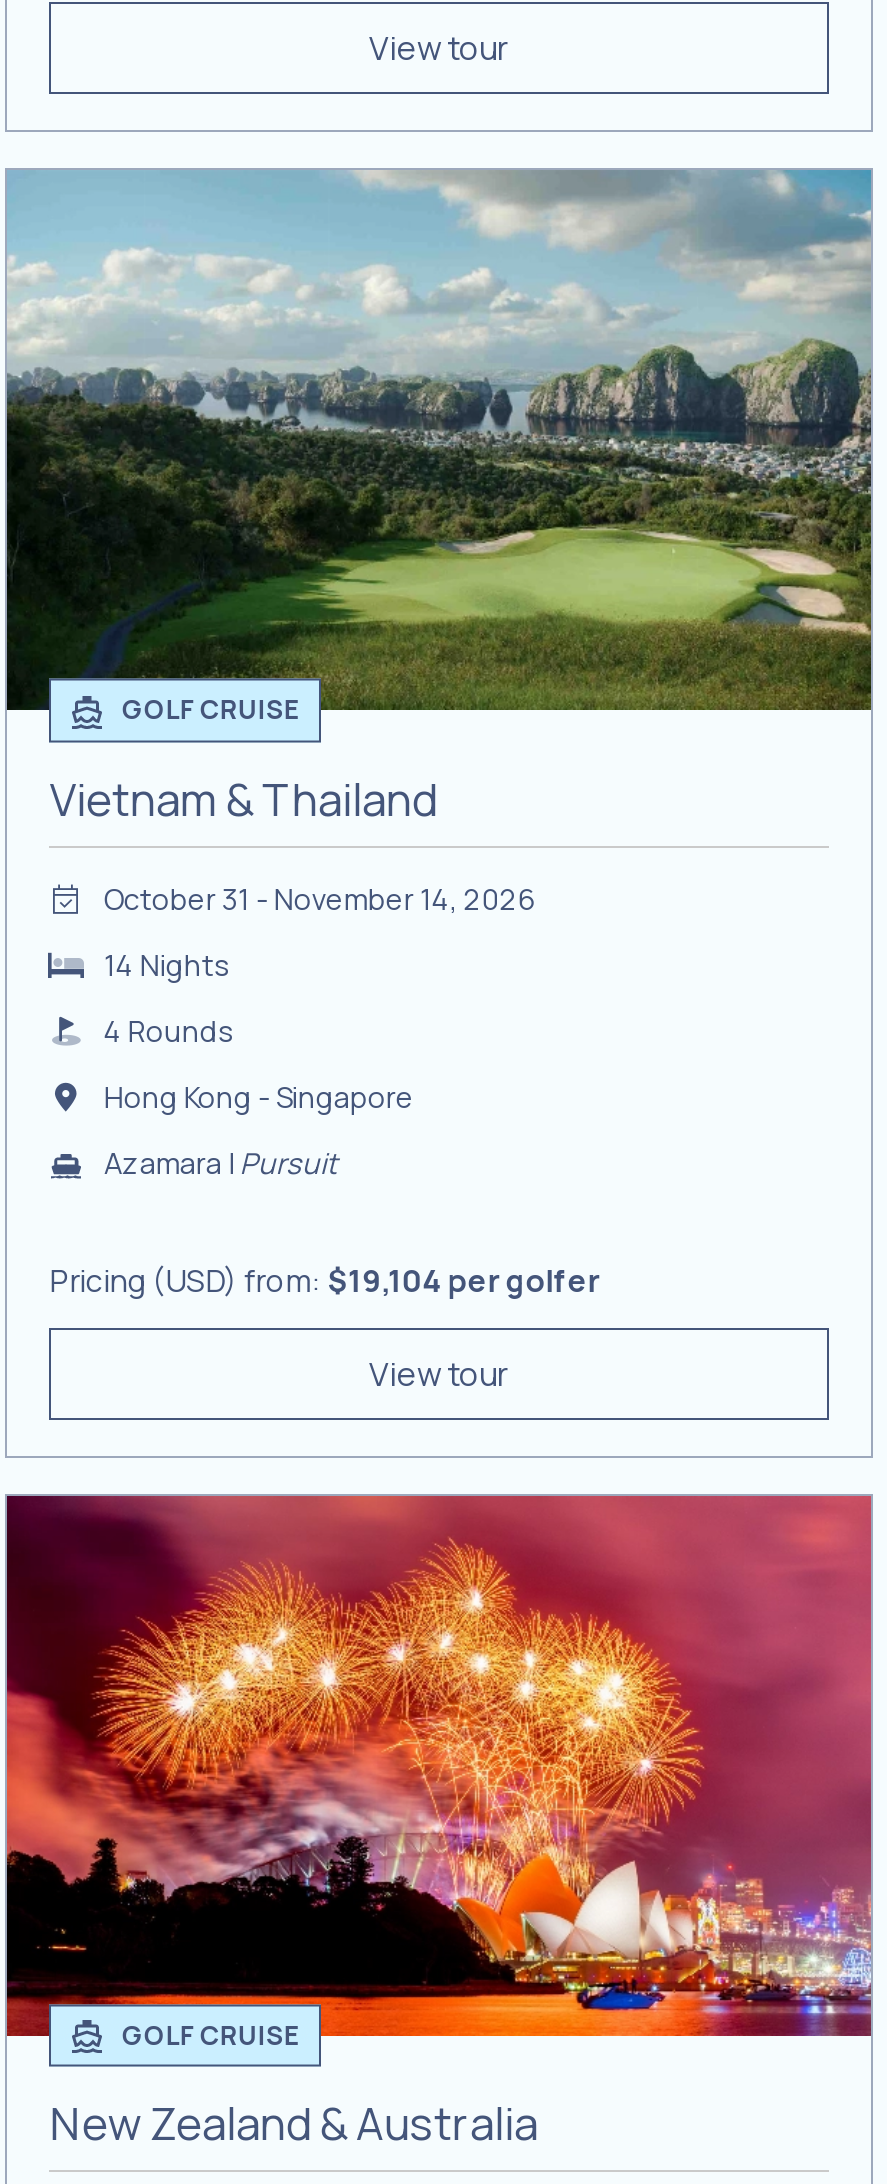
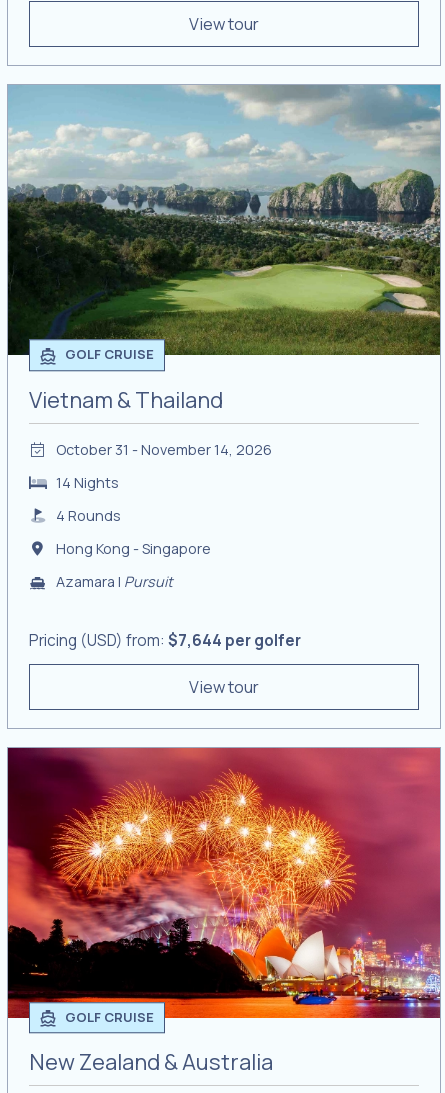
- Pricing (USD) from: $19,104 per golfer
+ Pricing (USD) from: $7,644 per golfer
